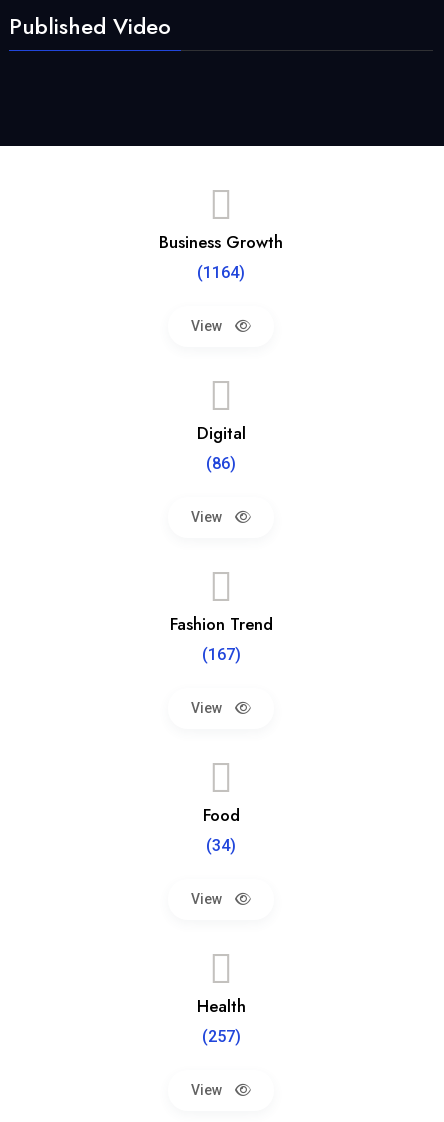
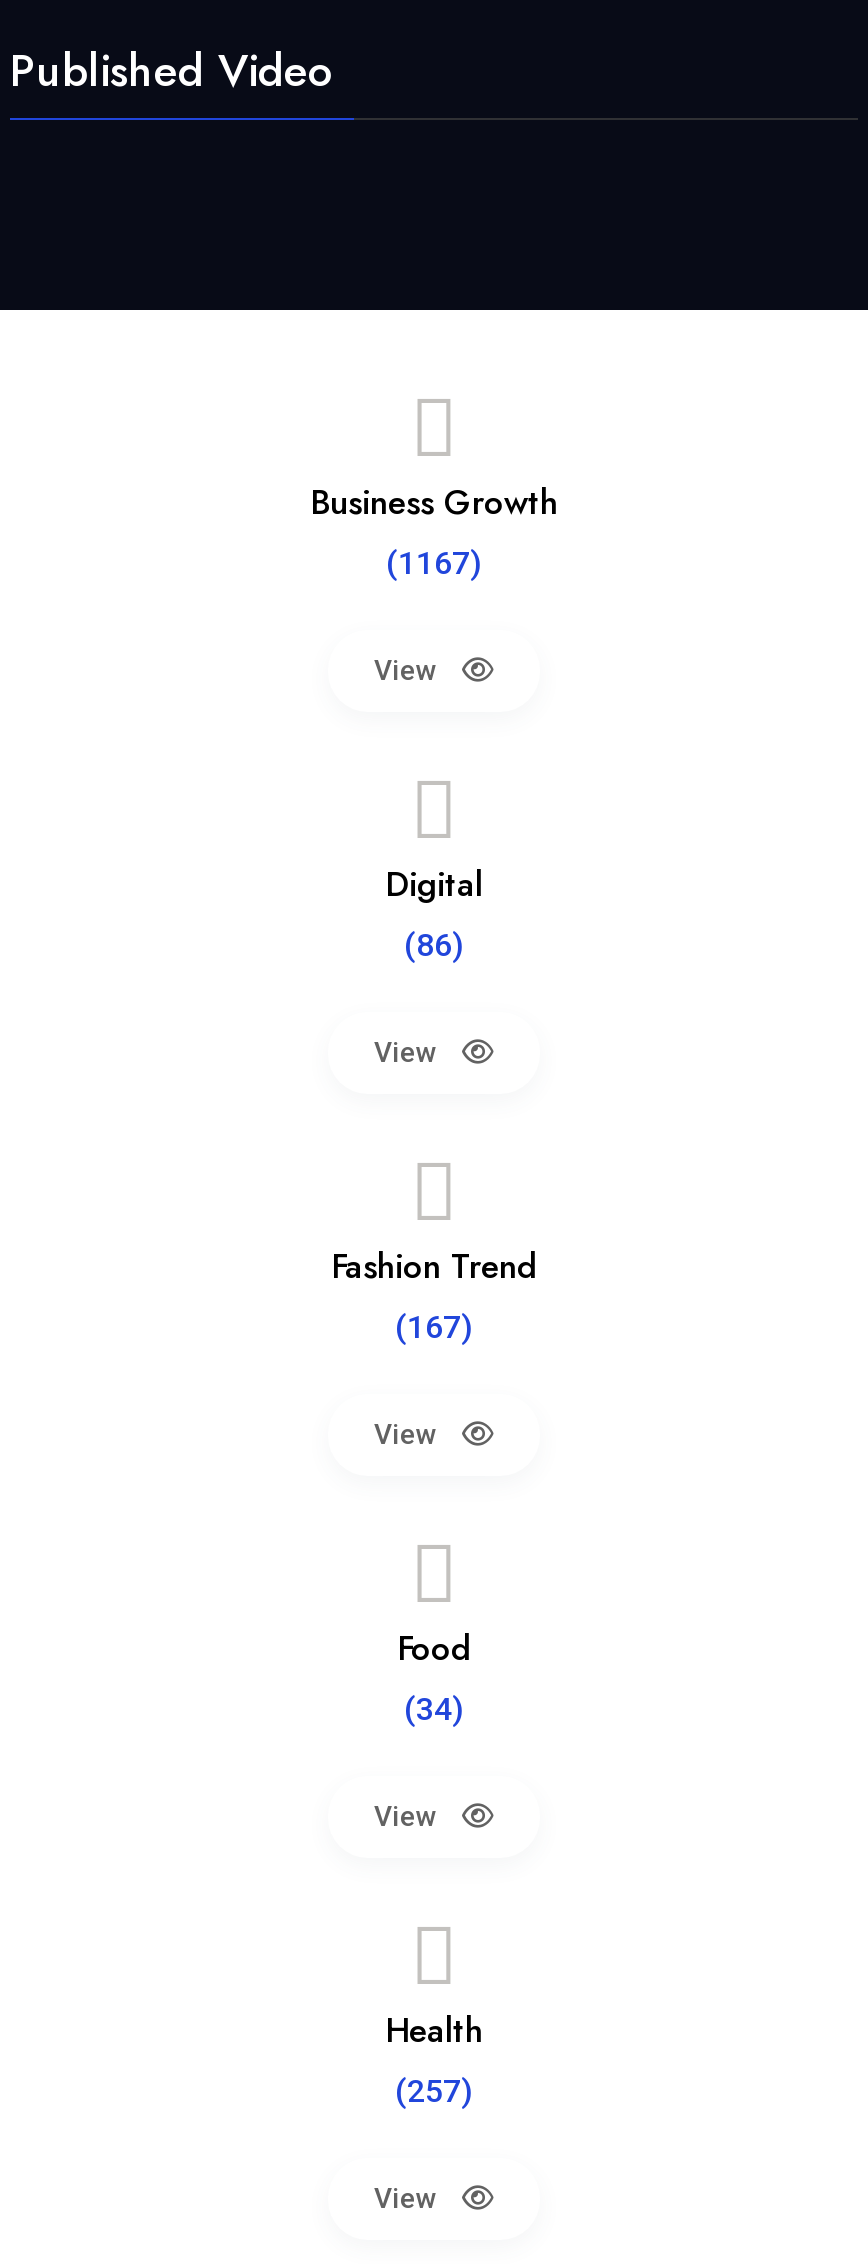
- (1164)
+ (1167)
